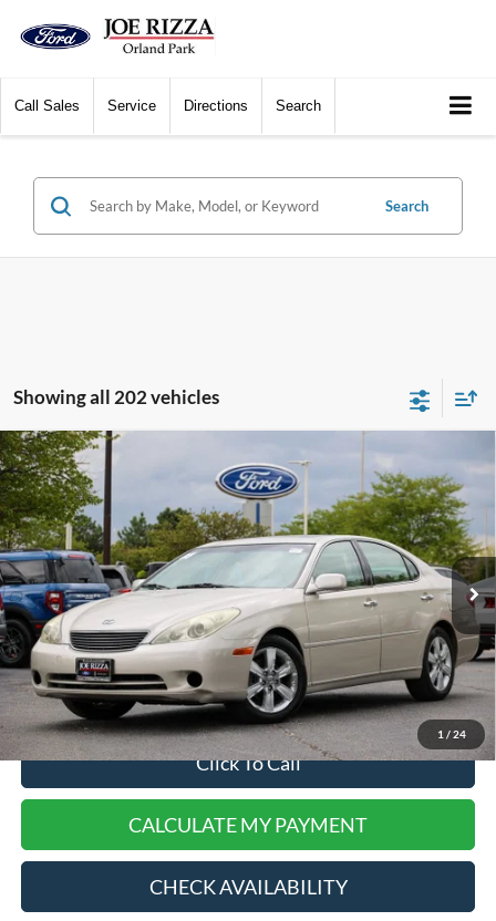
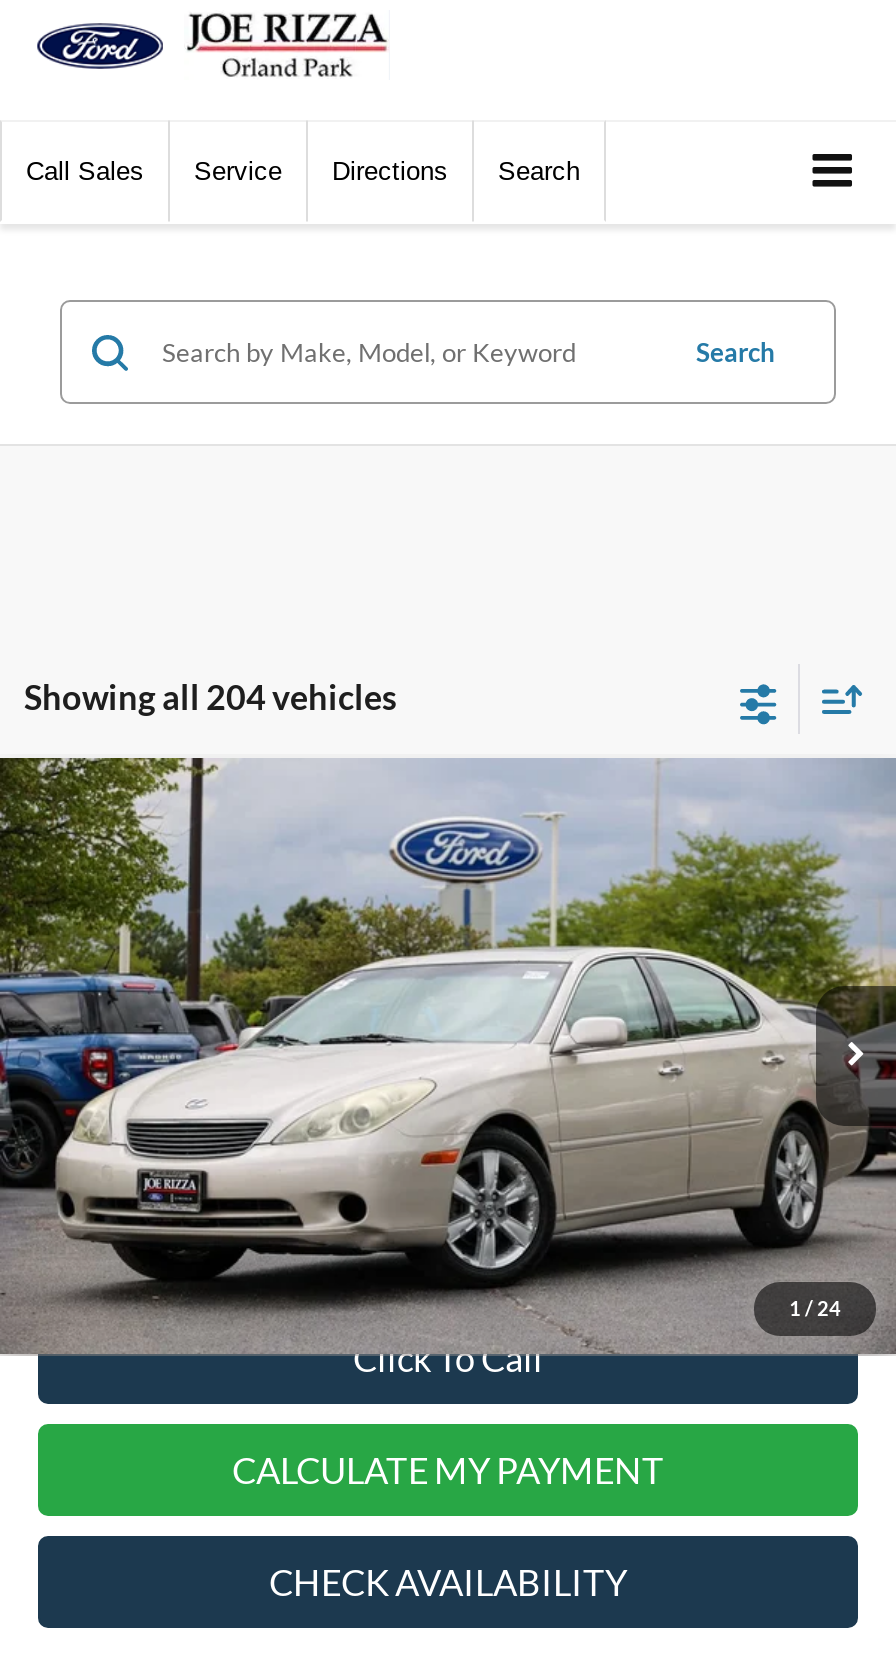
- Showing all 202 vehicles
+ Showing all 204 vehicles
